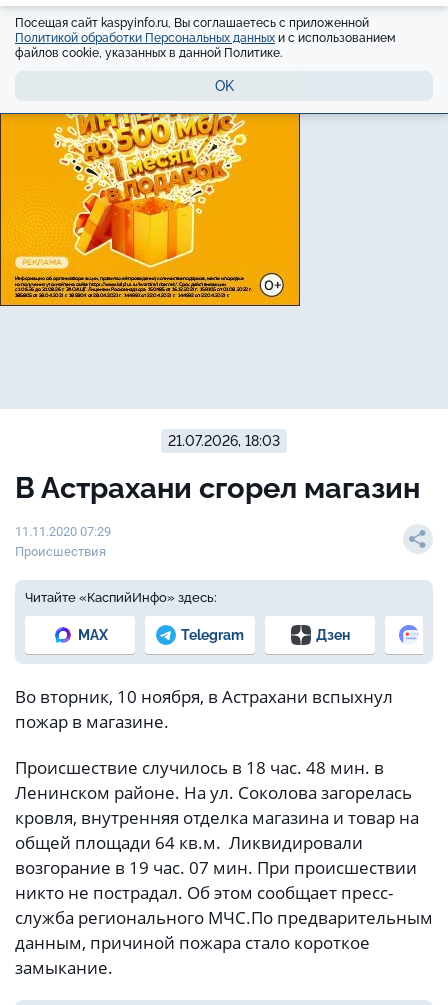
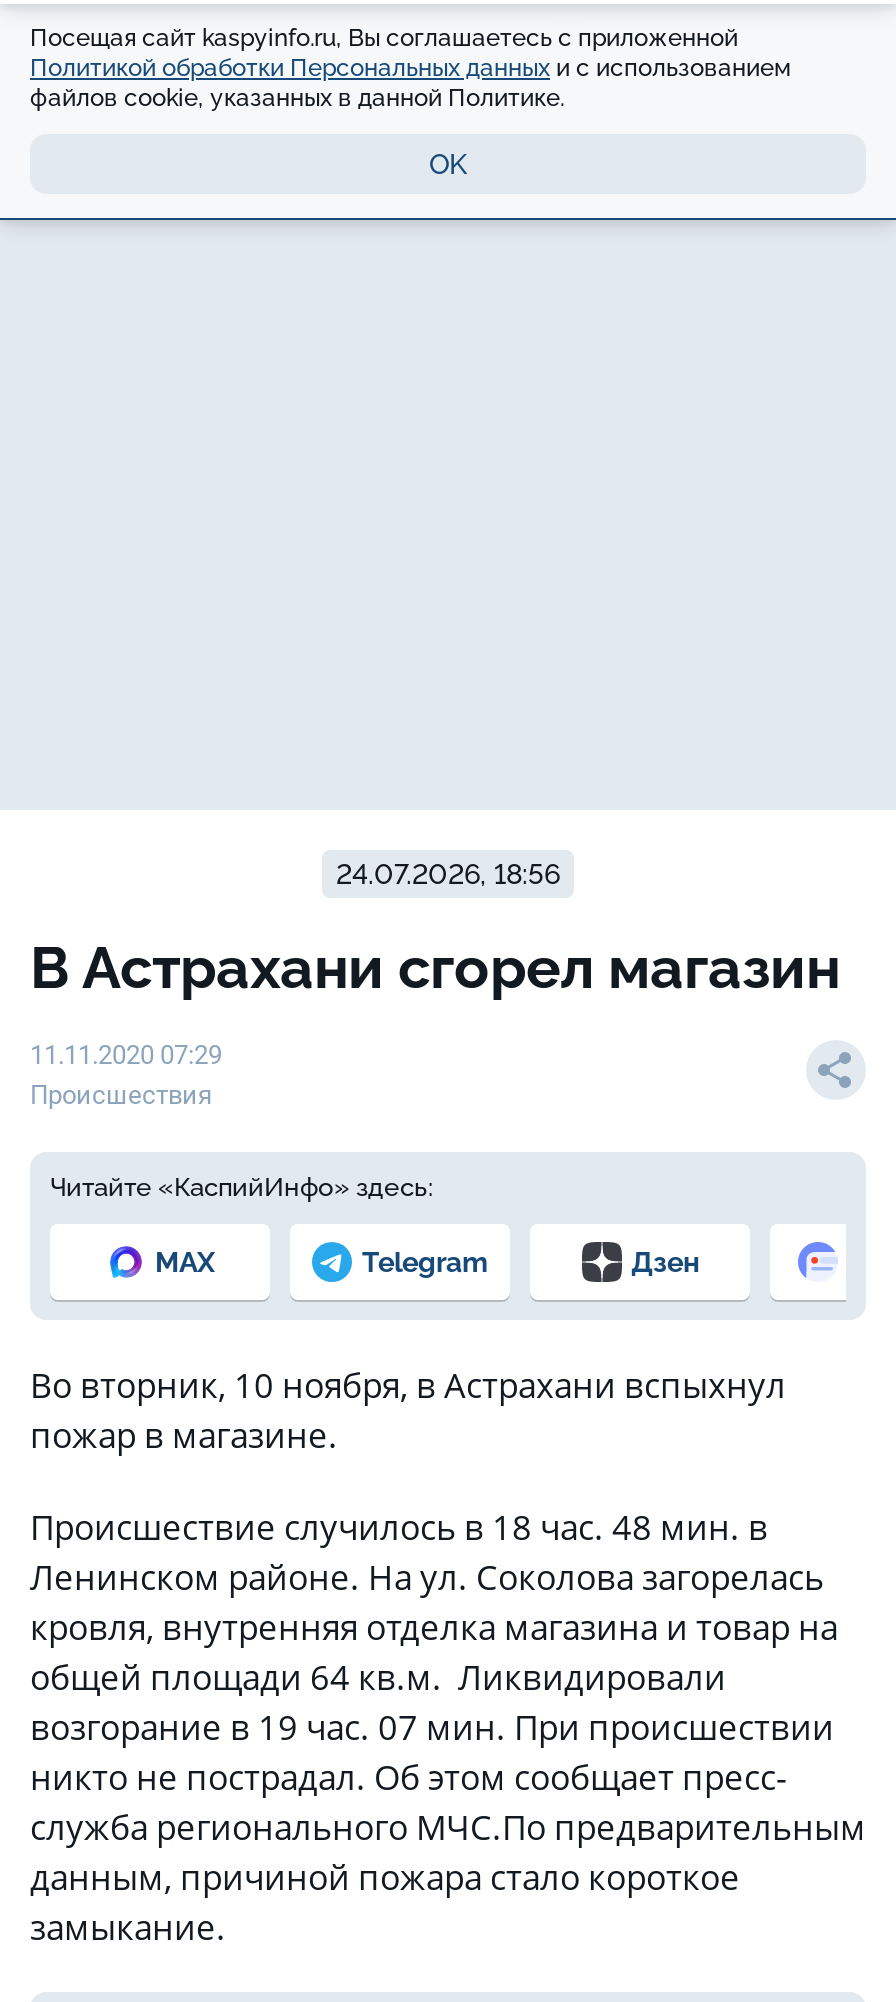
- [image]

- 21.07.2026, 18:03
+ 24.07.2026, 18:56
